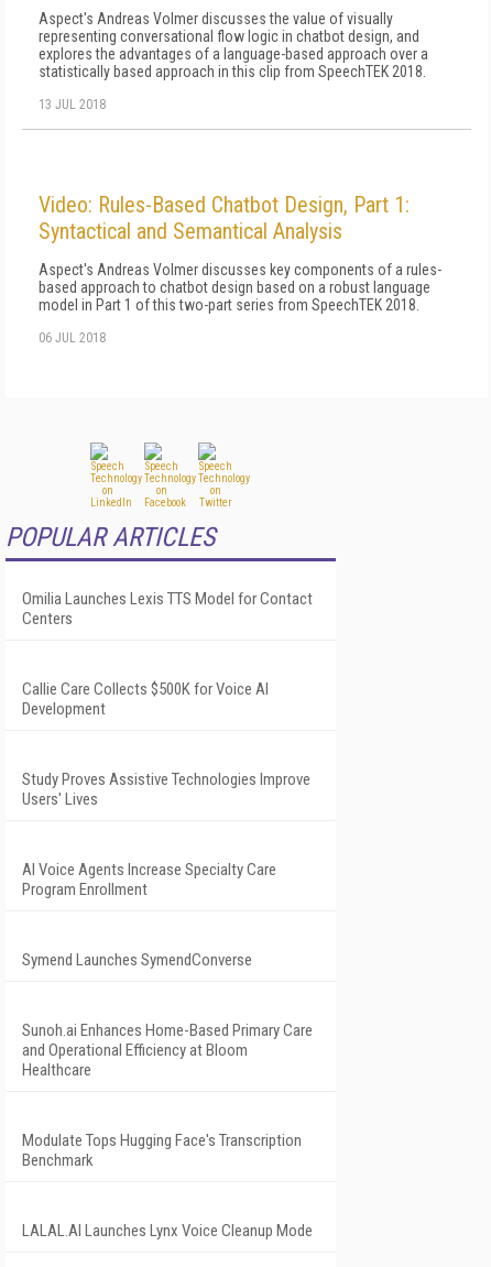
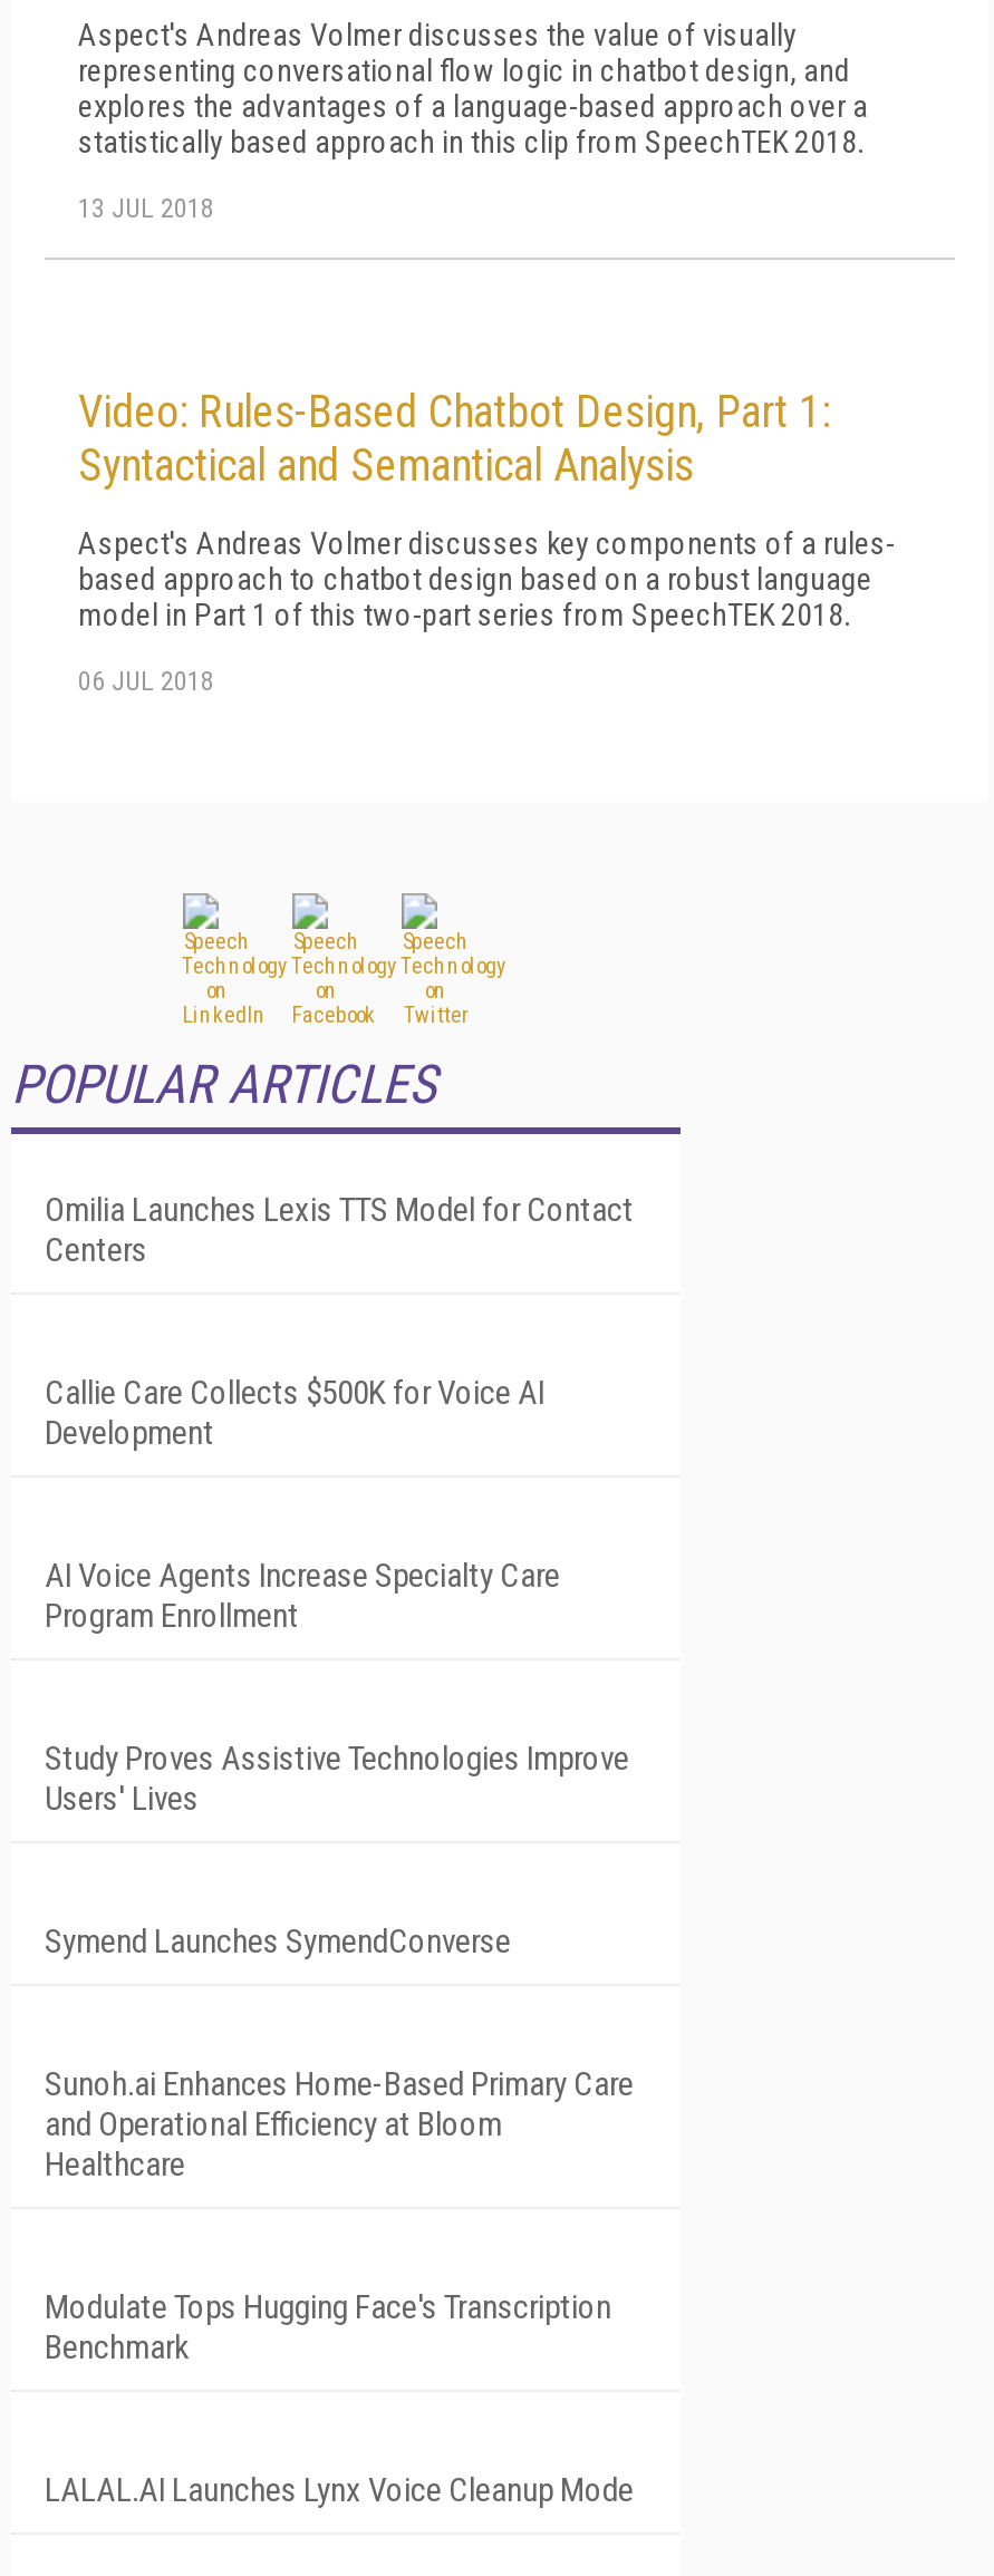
moved down: Study Proves Assistive Technologies Improve | Users' Lives

moved up: AI Voice Agents Increase Specialty Care | Program Enrollment
